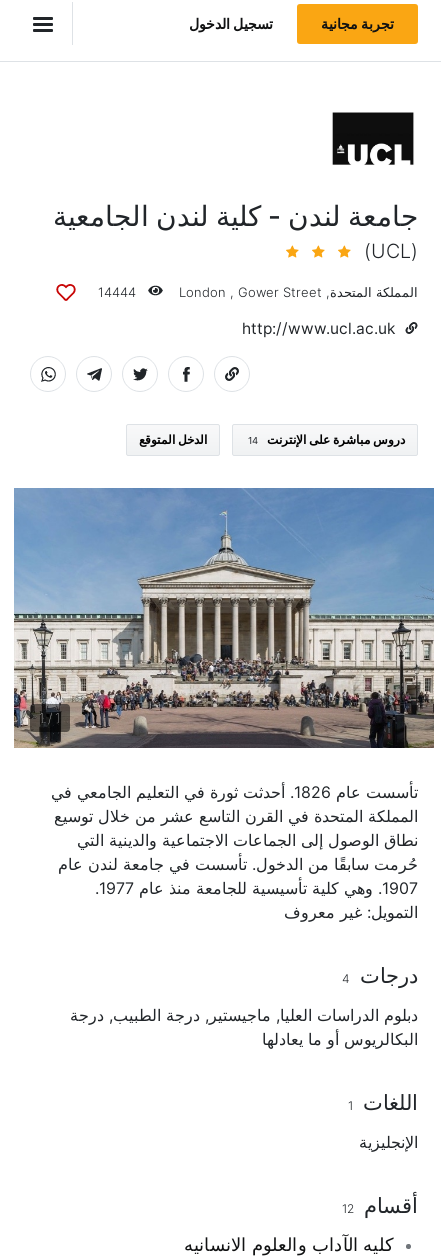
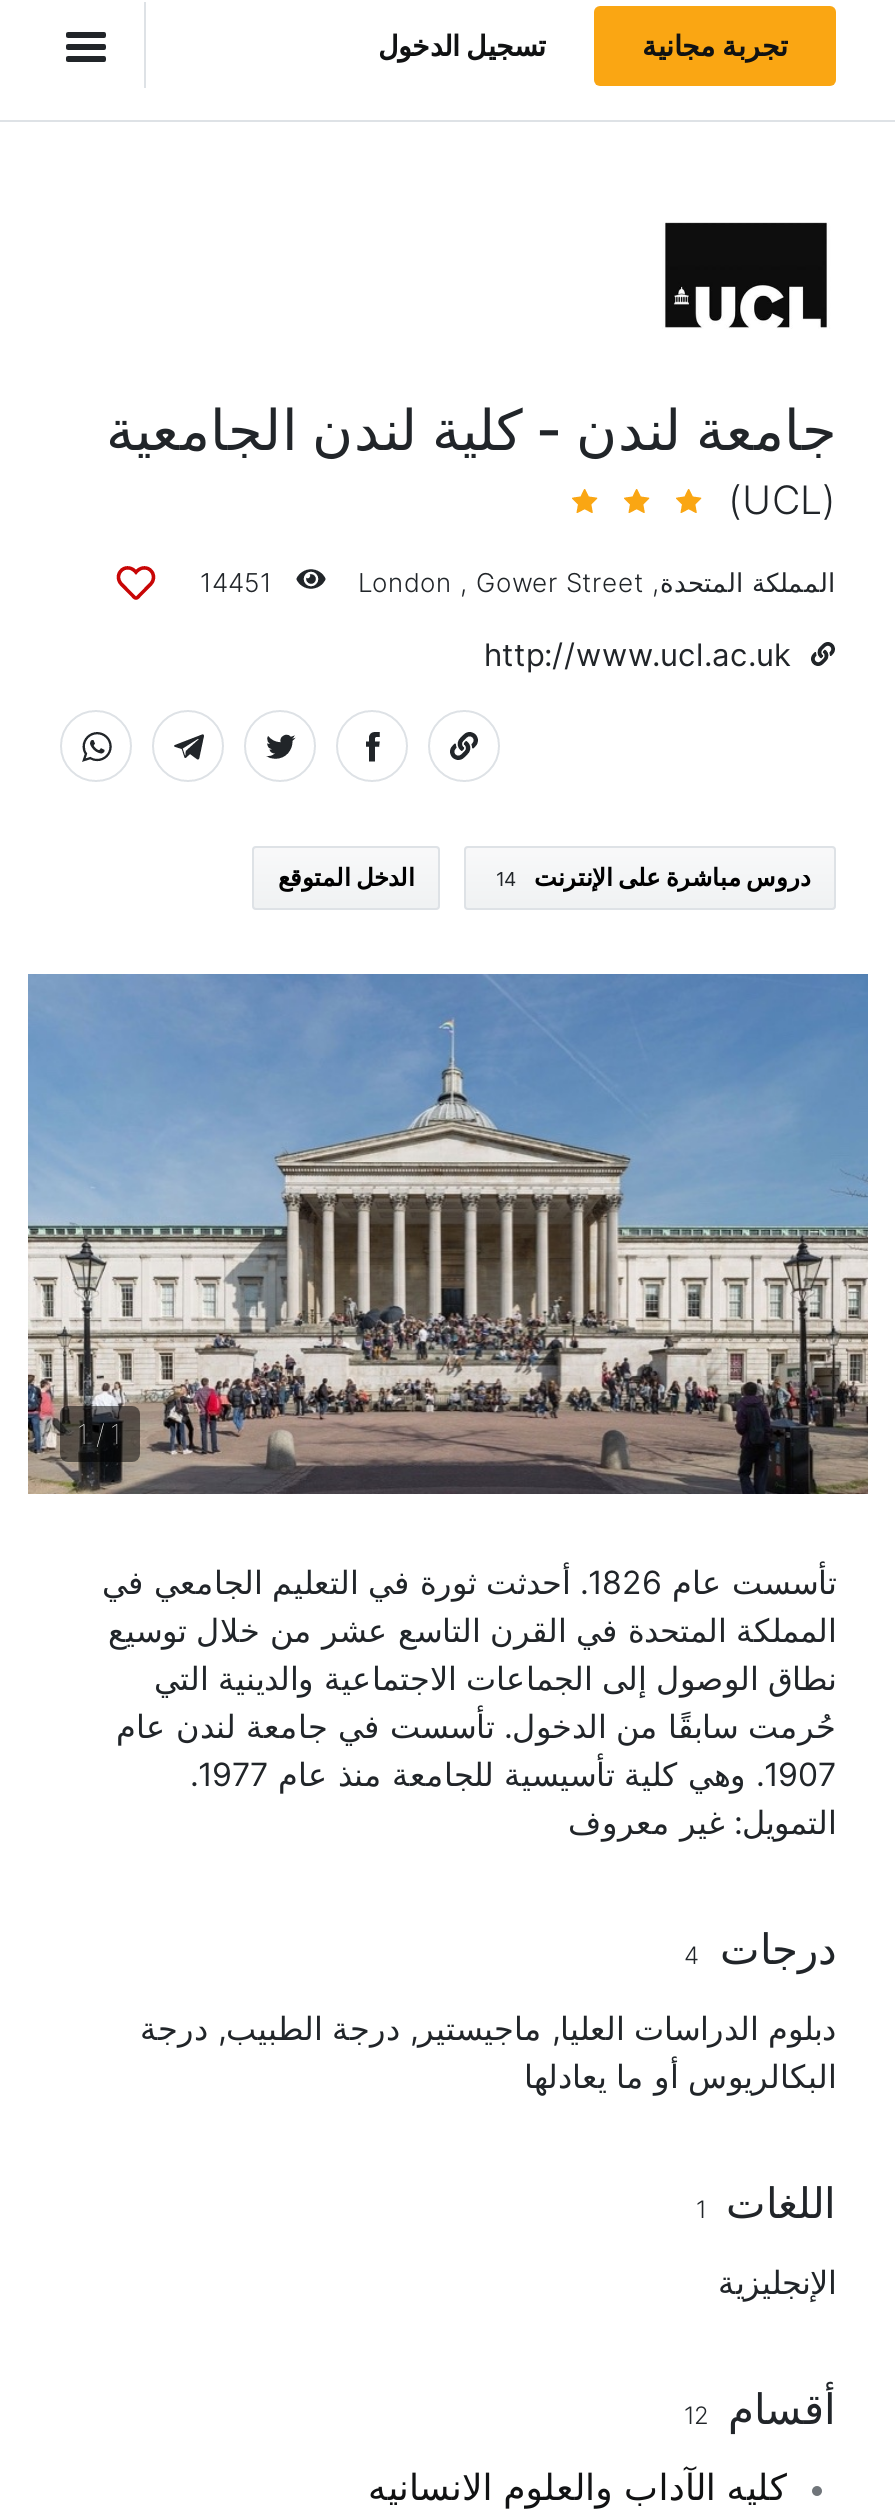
- 14444
+ 14451
